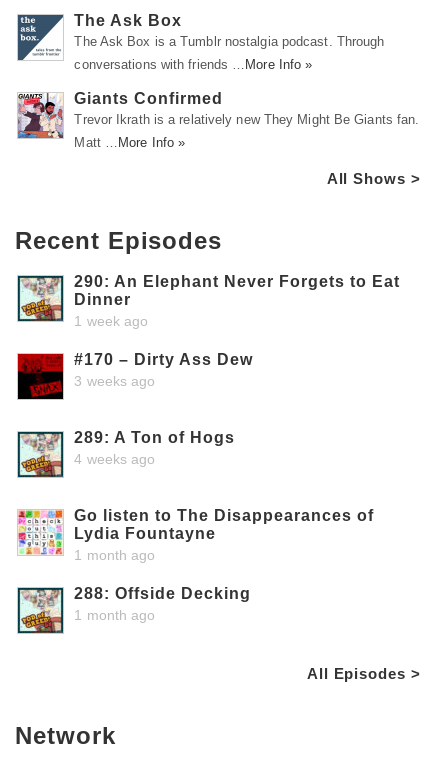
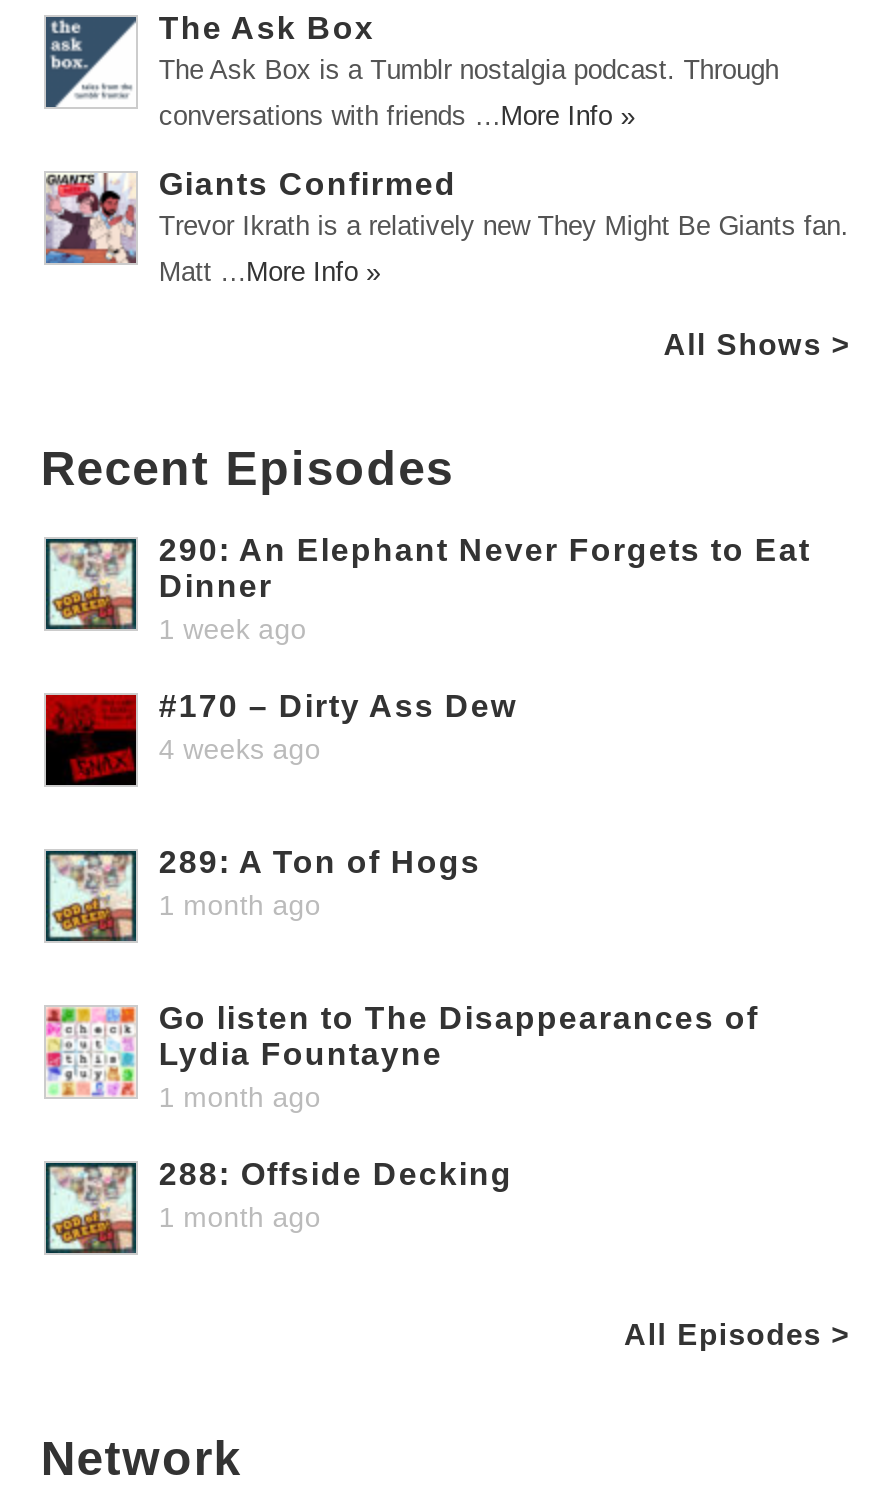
- 3 weeks ago
+ 4 weeks ago

- 4 weeks ago
+ 1 month ago
